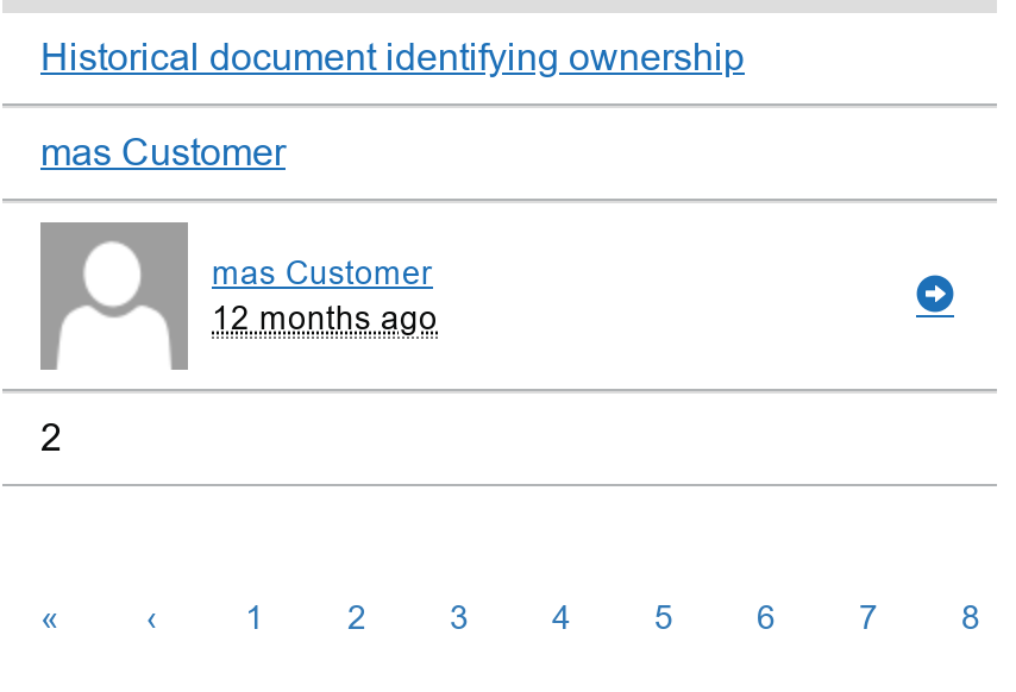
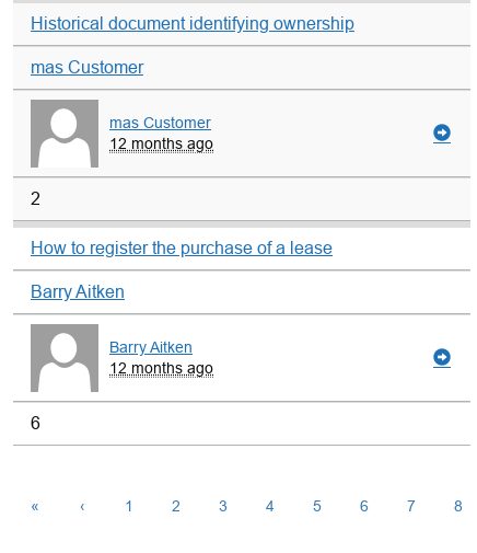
+ How to register the purchase of a lease
+ Barry Aitken
+ Barry Aitken
+ 12 months ago
+ 6
